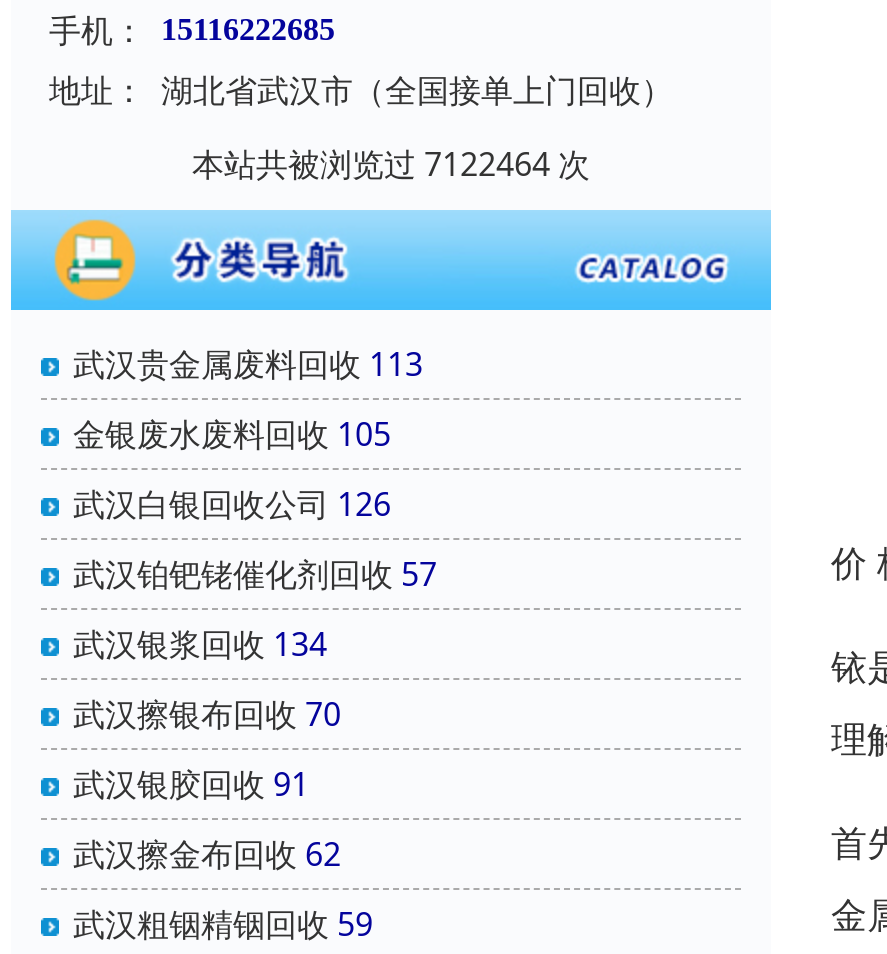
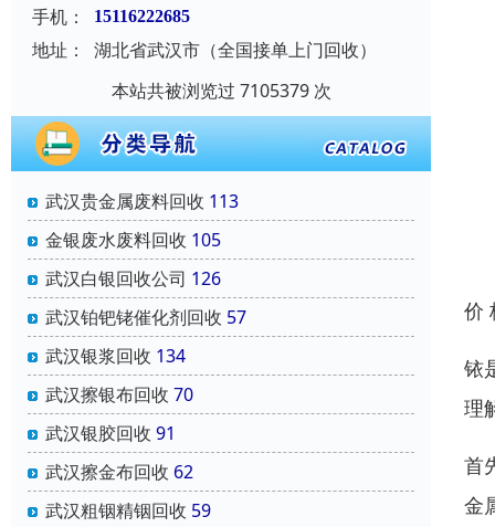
- 本站共被浏览过 7122464 次
+ 本站共被浏览过 7105379 次
